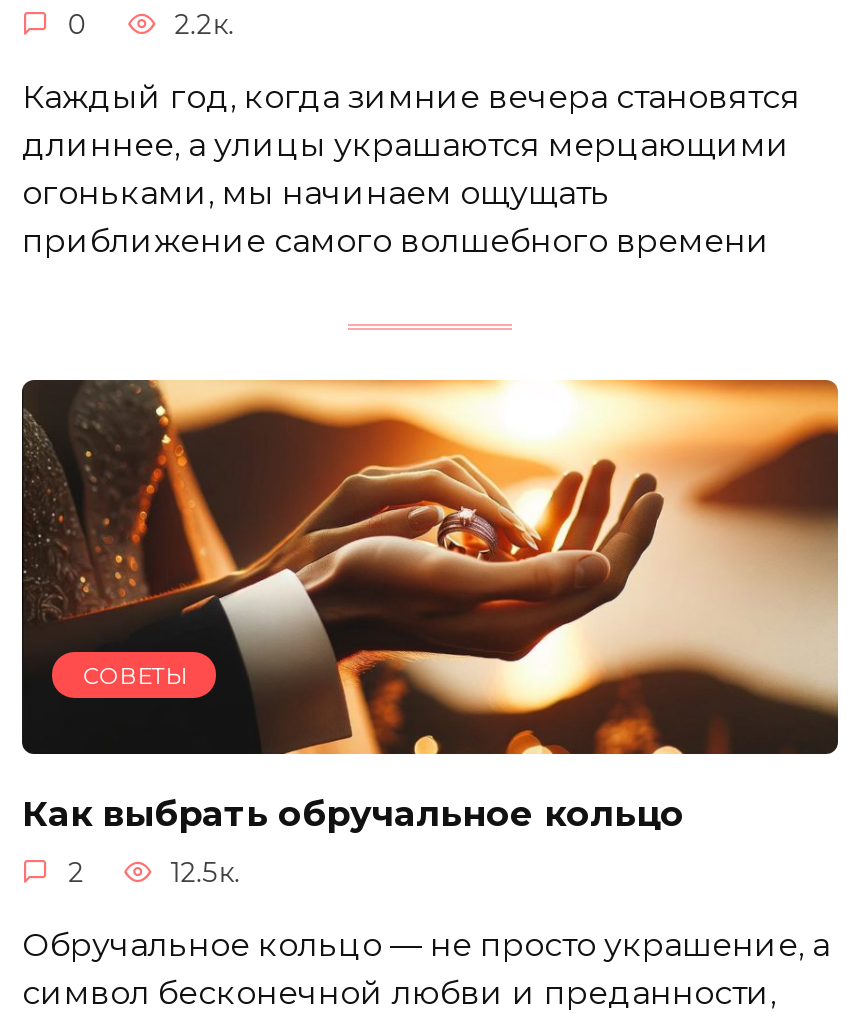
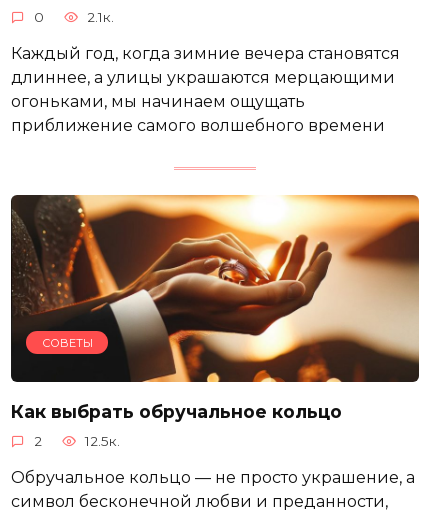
- 2.2к.
+ 2.1к.
